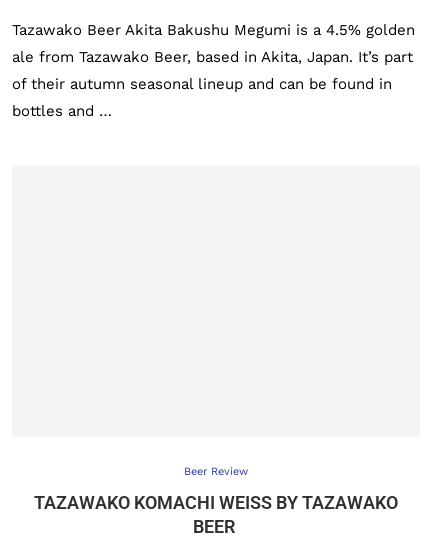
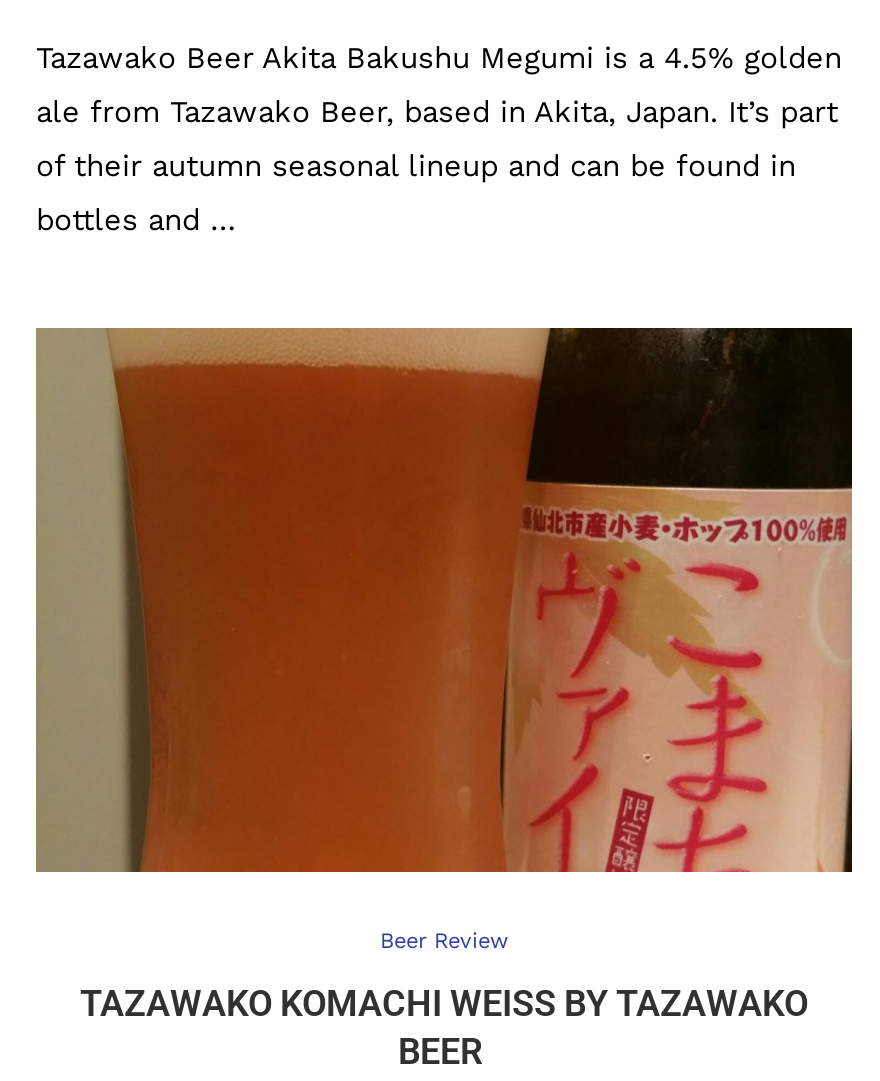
+ [image]
